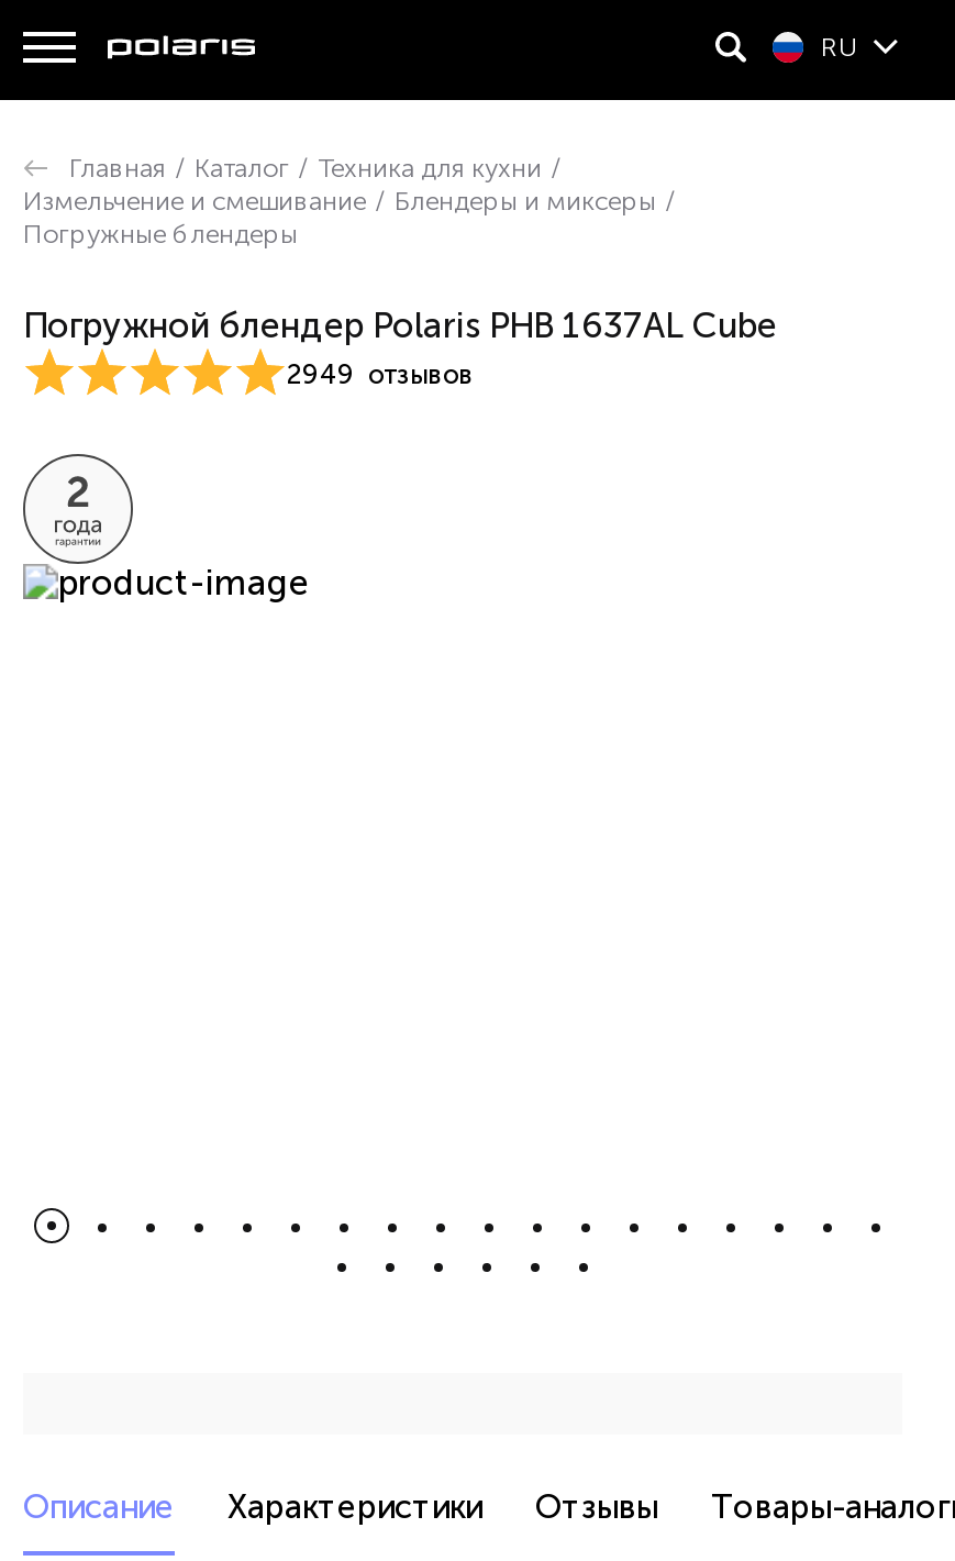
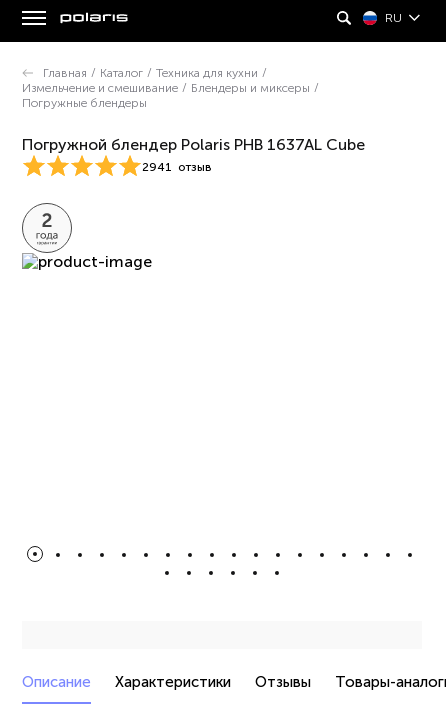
- 2949 отзывов
+ 2941 отзыв
